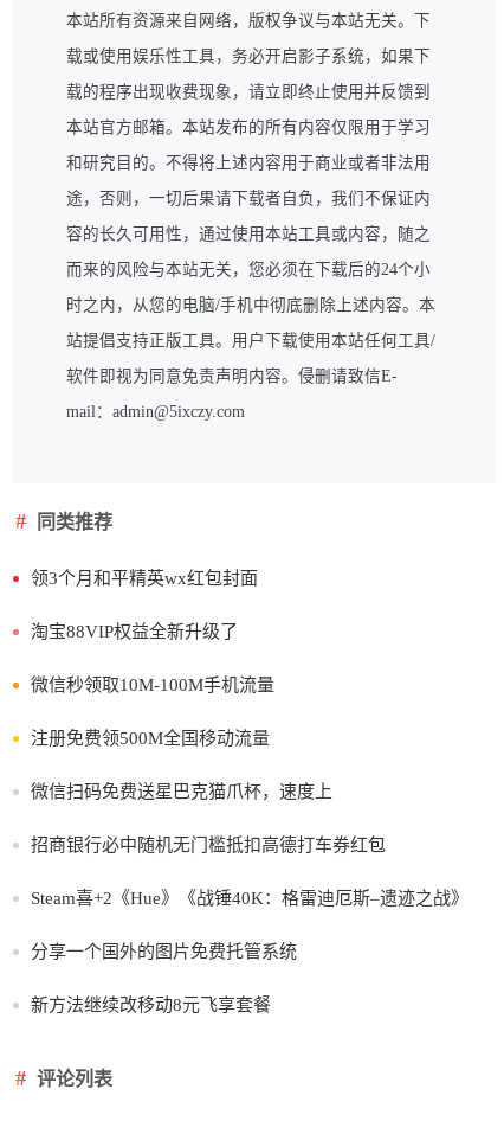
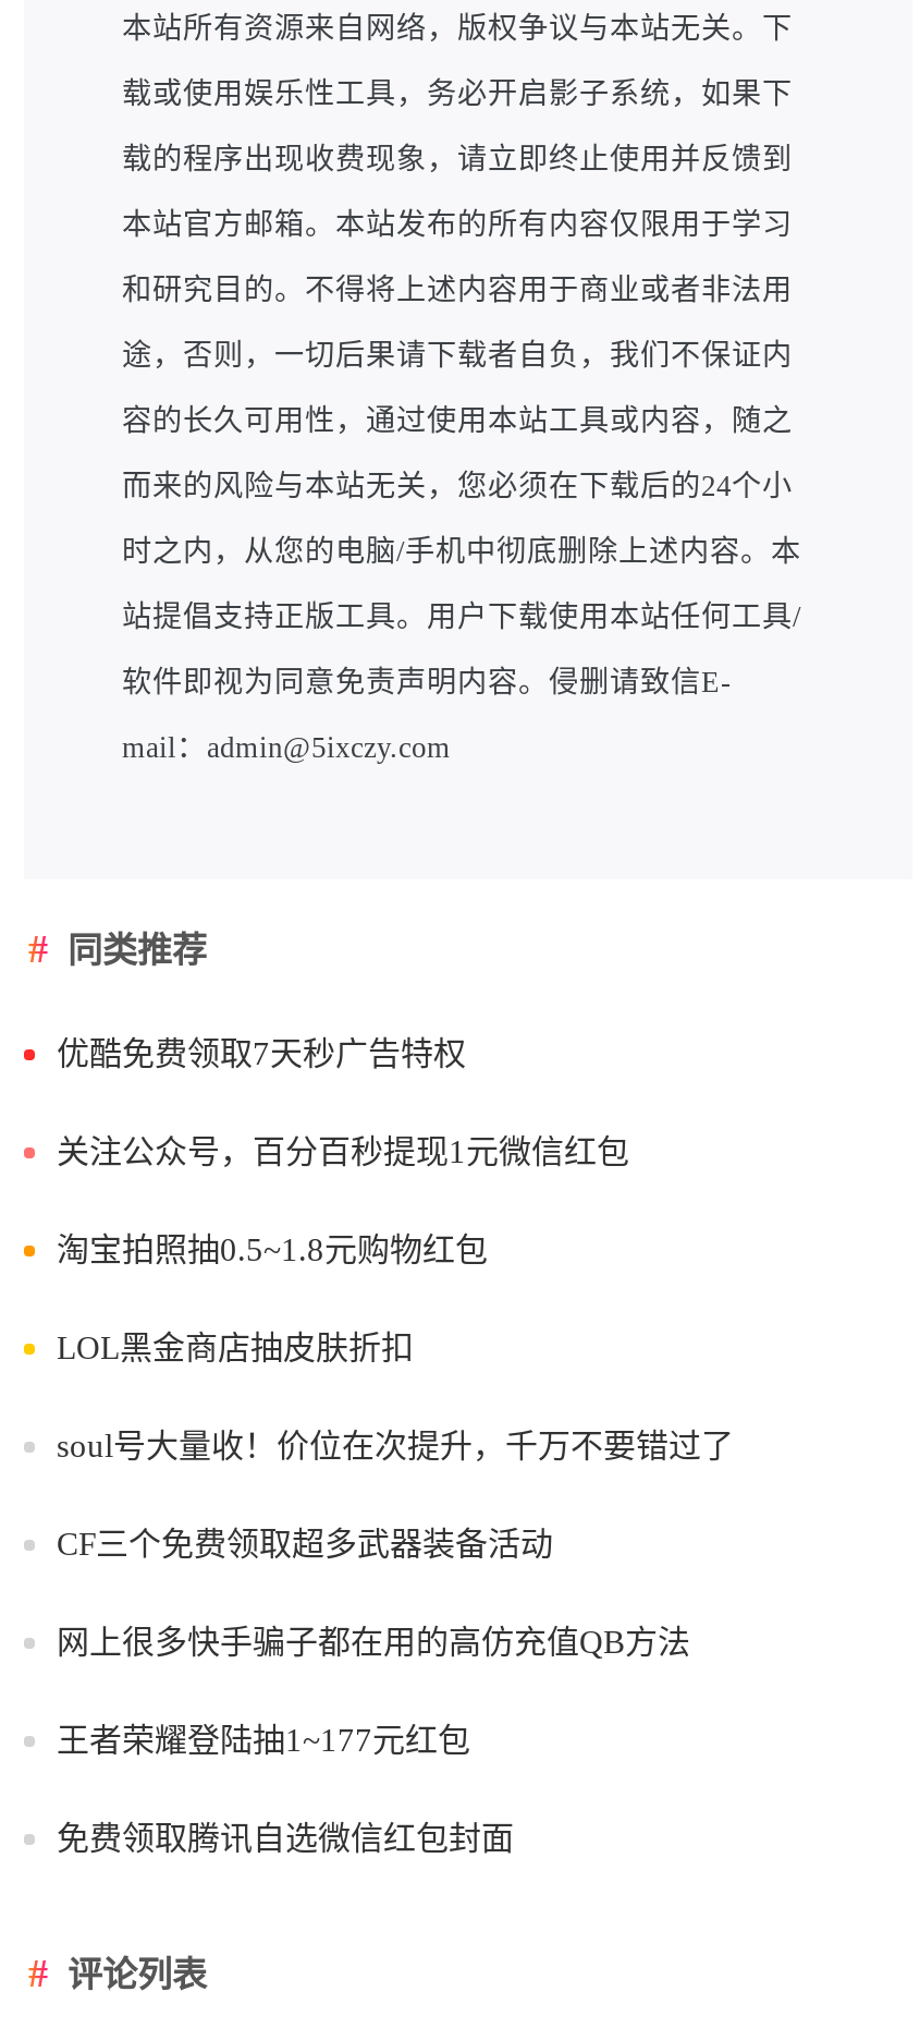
- 领3个月和平精英wx红包封面
+ 优酷免费领取7天秒广告特权

- 淘宝88VIP权益全新升级了
+ 关注公众号，百分百秒提现1元微信红包

- 微信秒领取10M-100M手机流量
+ 淘宝拍照抽0.5~1.8元购物红包

- 注册免费领500M全国移动流量
+ LOL黑金商店抽皮肤折扣

- 微信扫码免费送星巴克猫爪杯，速度上
+ soul号大量收！价位在次提升，千万不要错过了

- 招商银行必中随机无门槛抵扣高德打车券红包
+ CF三个免费领取超多武器装备活动

- Steam喜+2《Hue》《战锤40K：格雷迪厄斯–遗迹之战》
+ 网上很多快手骗子都在用的高仿充值QB方法

- 分享一个国外的图片免费托管系统
+ 王者荣耀登陆抽1~177元红包

- 新方法继续改移动8元飞享套餐
+ 免费领取腾讯自选微信红包封面
